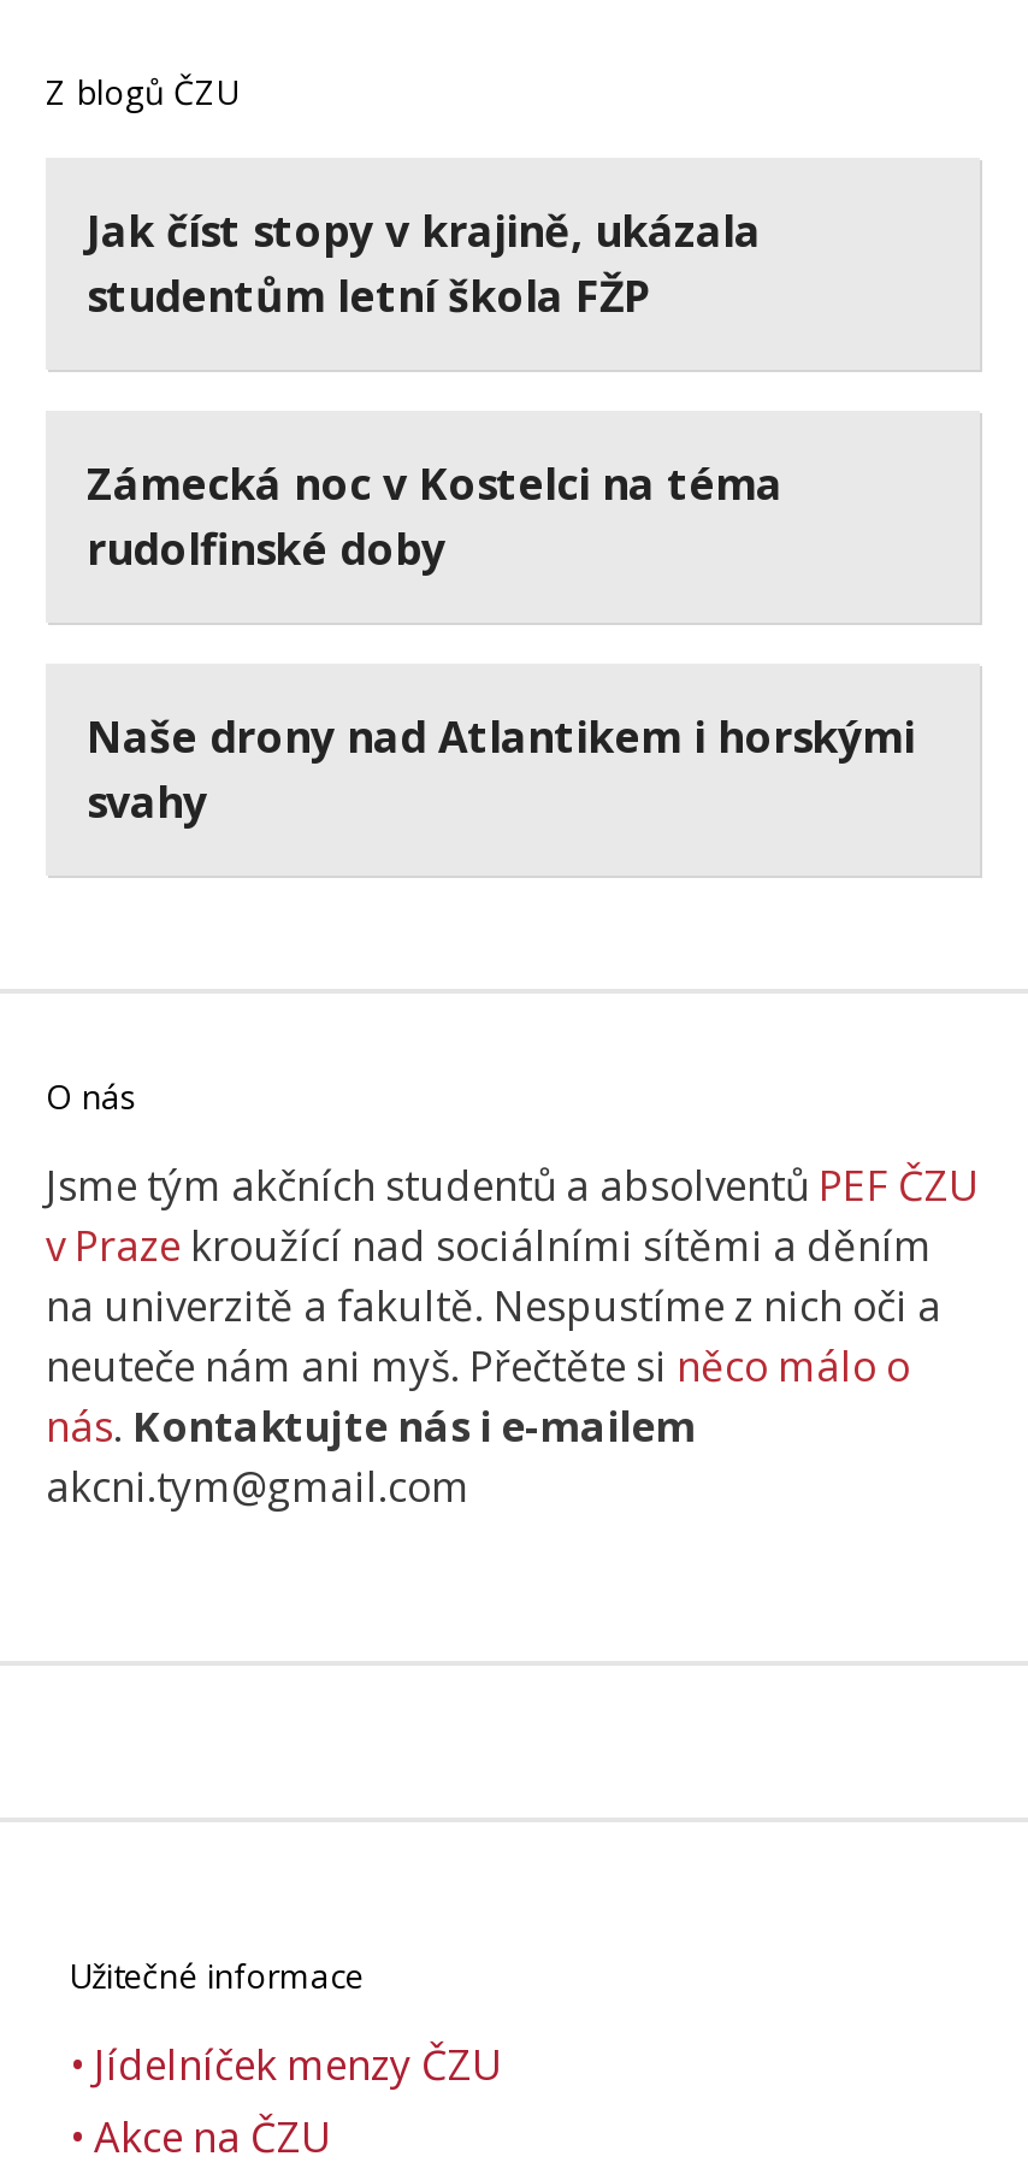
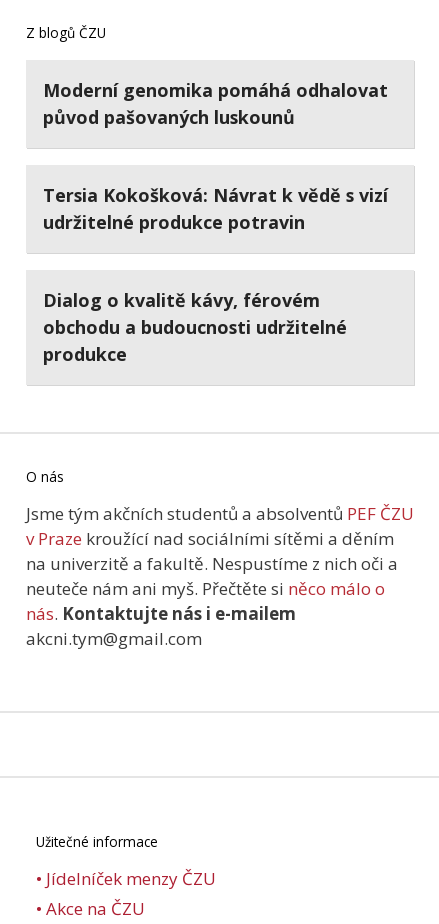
- Jak číst stopy v krajině, ukázala
- studentům letní škola FŽP
+ Moderní genomika pomáhá odhalovat
+ původ pašovaných luskounů

- Zámecká noc v Kostelci na téma
- rudolfinské doby
+ Tersia Kokošková: Návrat k vědě s vizí
+ udržitelné produkce potravin

- Naše drony nad Atlantikem i horskými
- svahy
+ Dialog o kvalitě kávy, férovém
+ obchodu a budoucnosti udržitelné
+ produkce
